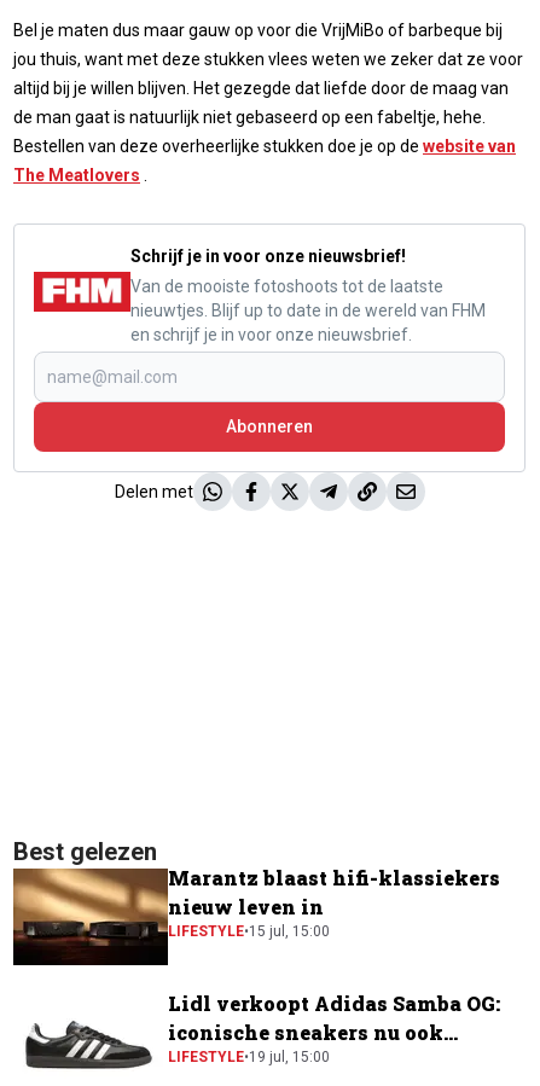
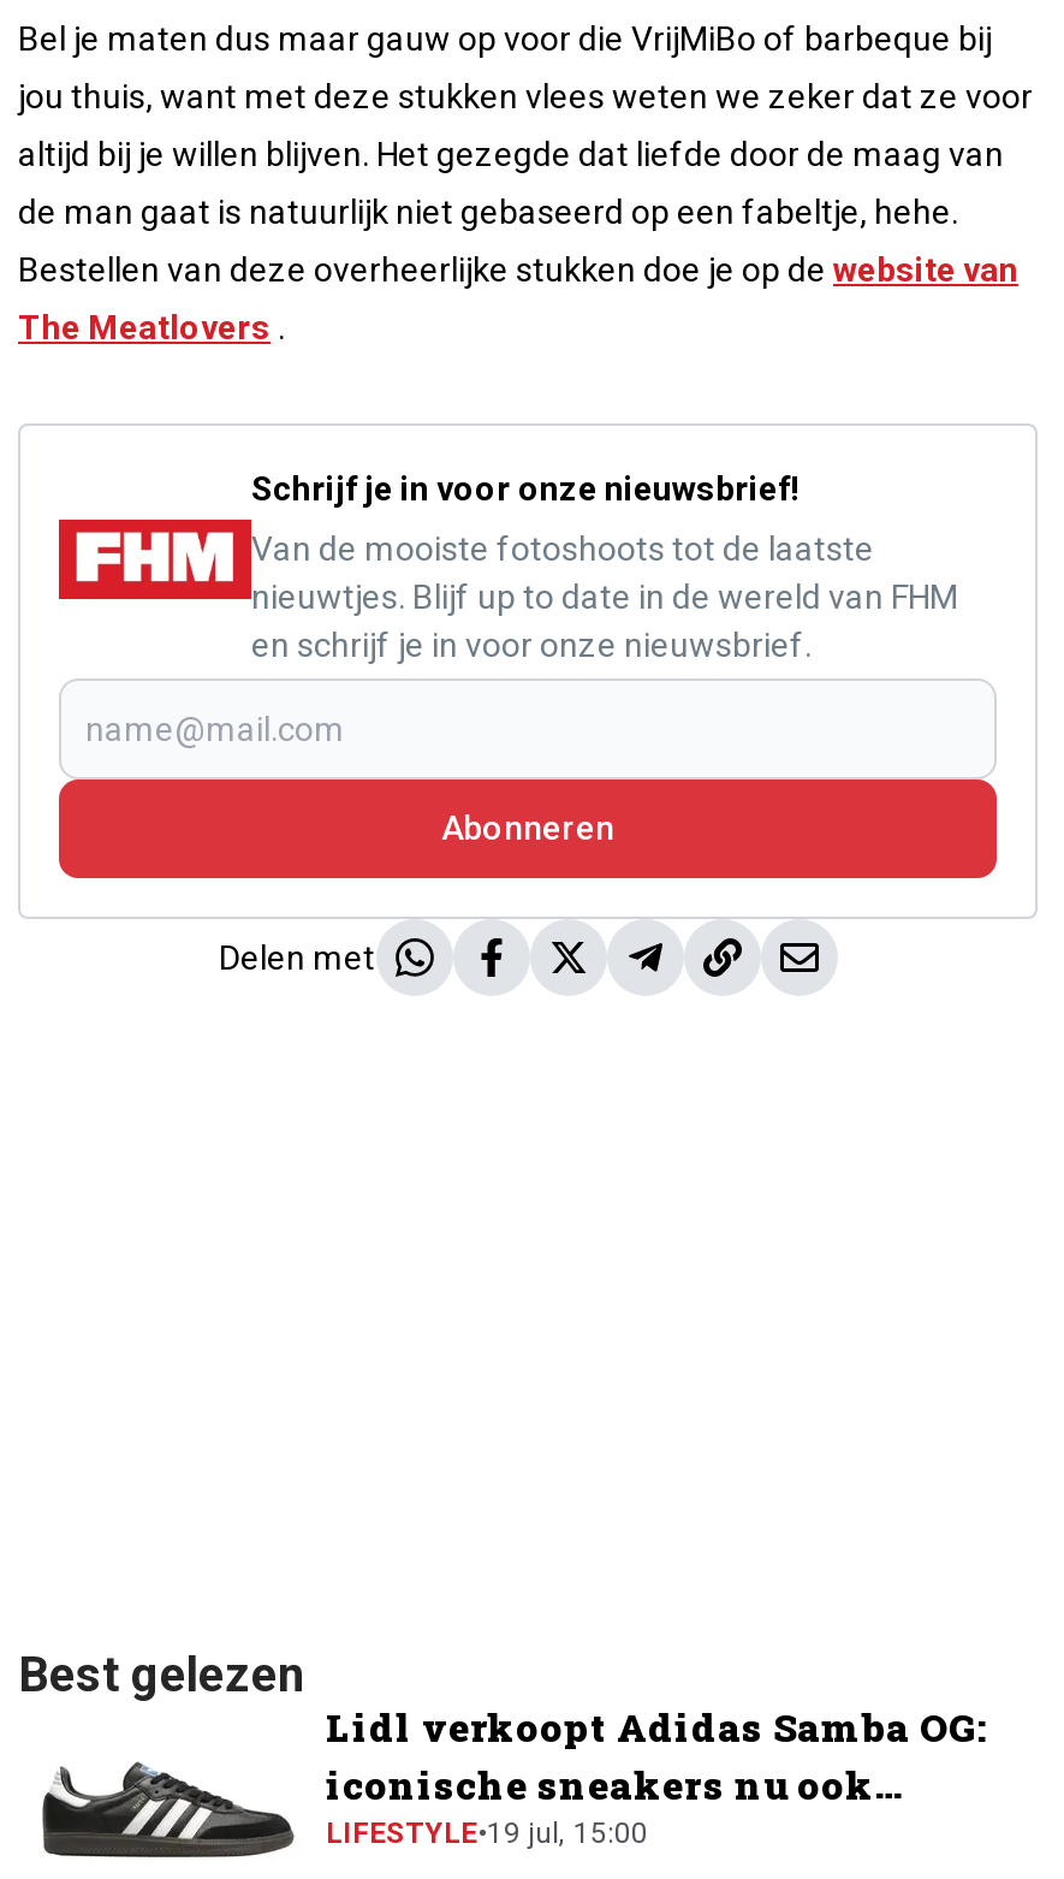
- [image]
- Marantz blaast hifi-klassiekers
- nieuw leven in
- LIFESTYLE•15 jul, 15:00
